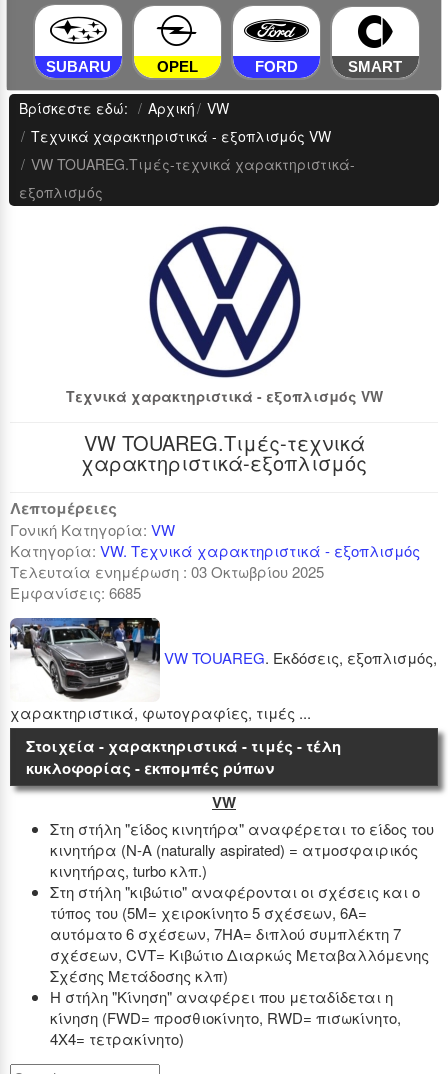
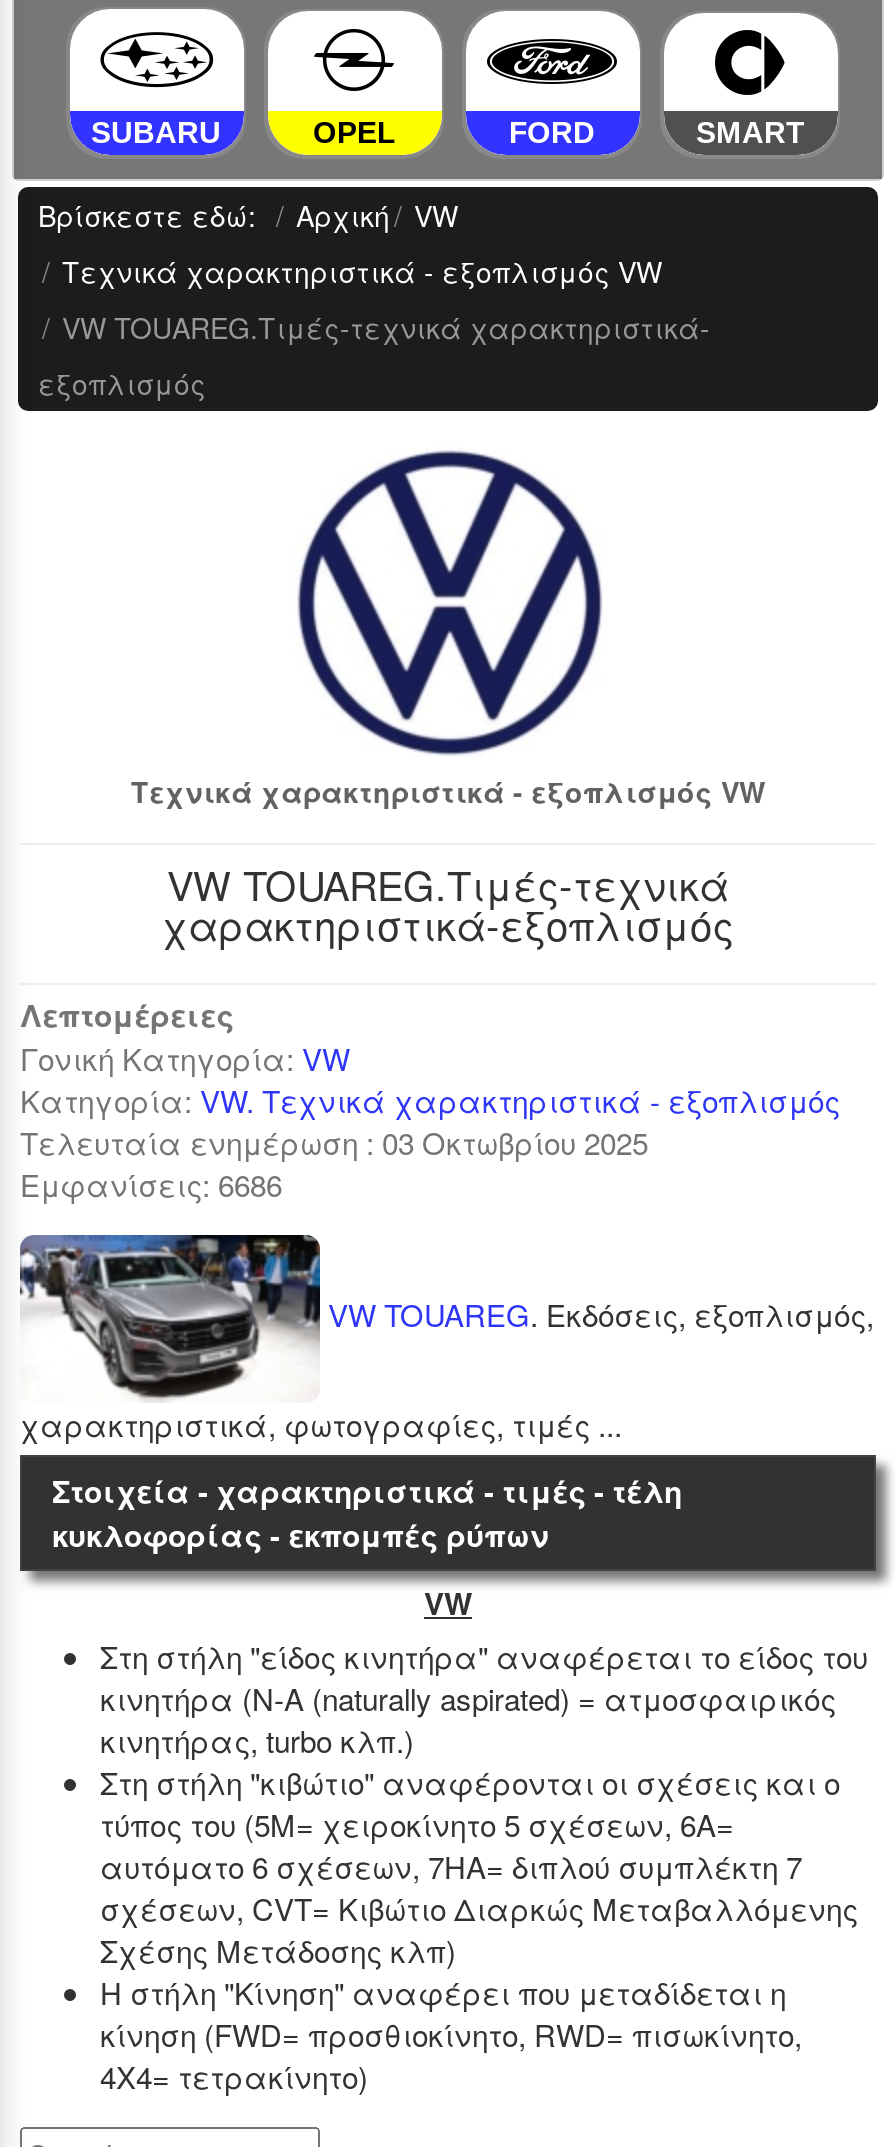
- Εμφανίσεις: 6685
+ Εμφανίσεις: 6686
